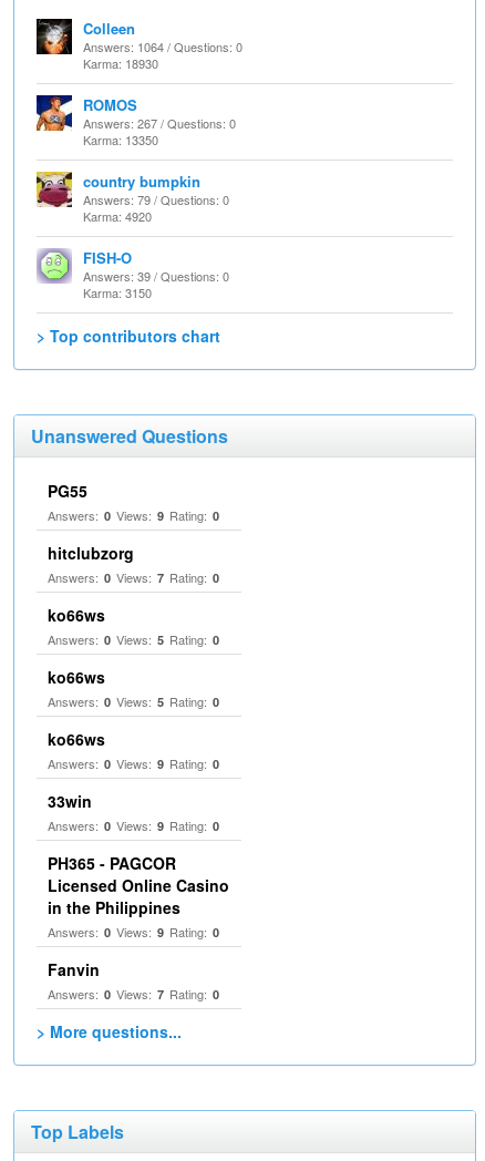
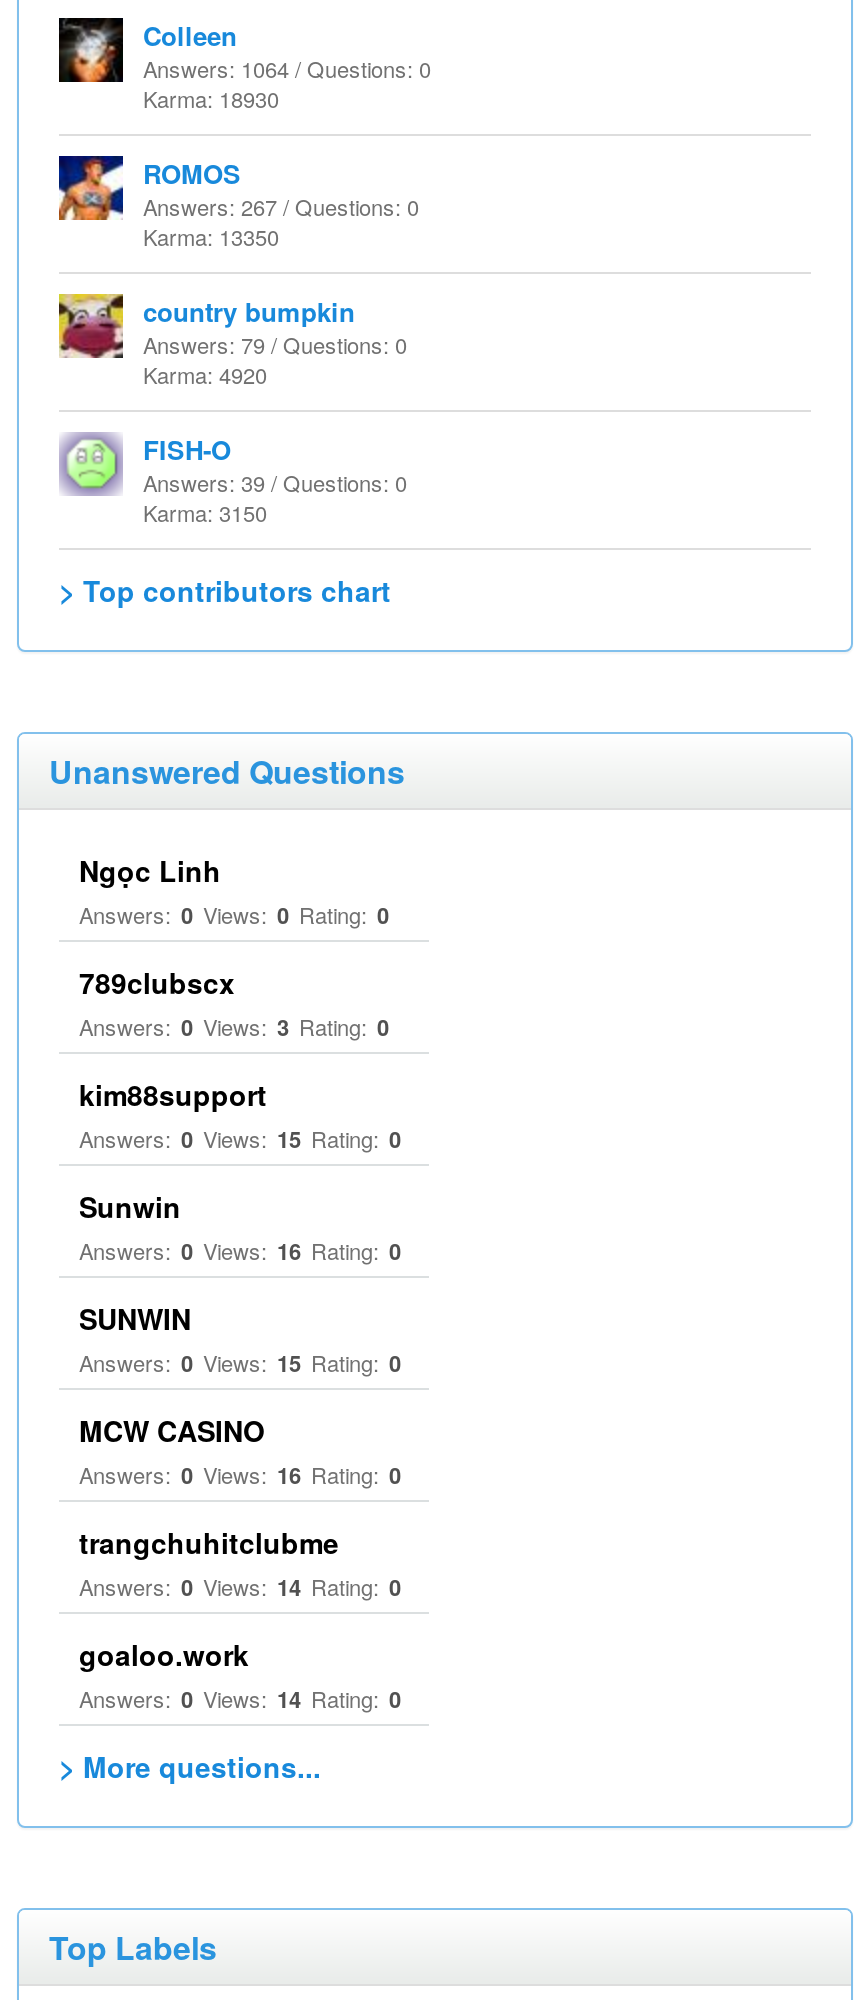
- PG55
- Answers: 0 Views: 9 Rating: 0
+ Ngọc Linh
+ Answers: 0 Views: 0 Rating: 0

- hitclubzorg
- Answers: 0 Views: 7 Rating: 0
+ 789clubscx
+ Answers: 0 Views: 3 Rating: 0

- ko66ws
- Answers: 0 Views: 5 Rating: 0
+ kim88support
+ Answers: 0 Views: 15 Rating: 0

- ko66ws
- Answers: 0 Views: 5 Rating: 0
+ Sunwin
+ Answers: 0 Views: 16 Rating: 0

- ko66ws
- Answers: 0 Views: 9 Rating: 0
+ SUNWIN
+ Answers: 0 Views: 15 Rating: 0

- 33win
- Answers: 0 Views: 9 Rating: 0
+ MCW CASINO
+ Answers: 0 Views: 16 Rating: 0

- PH365 - PAGCOR
- Licensed Online Casino
- in the Philippines
- Answers: 0 Views: 9 Rating: 0
+ trangchuhitclubme
+ Answers: 0 Views: 14 Rating: 0

- Fanvin
- Answers: 0 Views: 7 Rating: 0
+ goaloo.work
+ Answers: 0 Views: 14 Rating: 0
